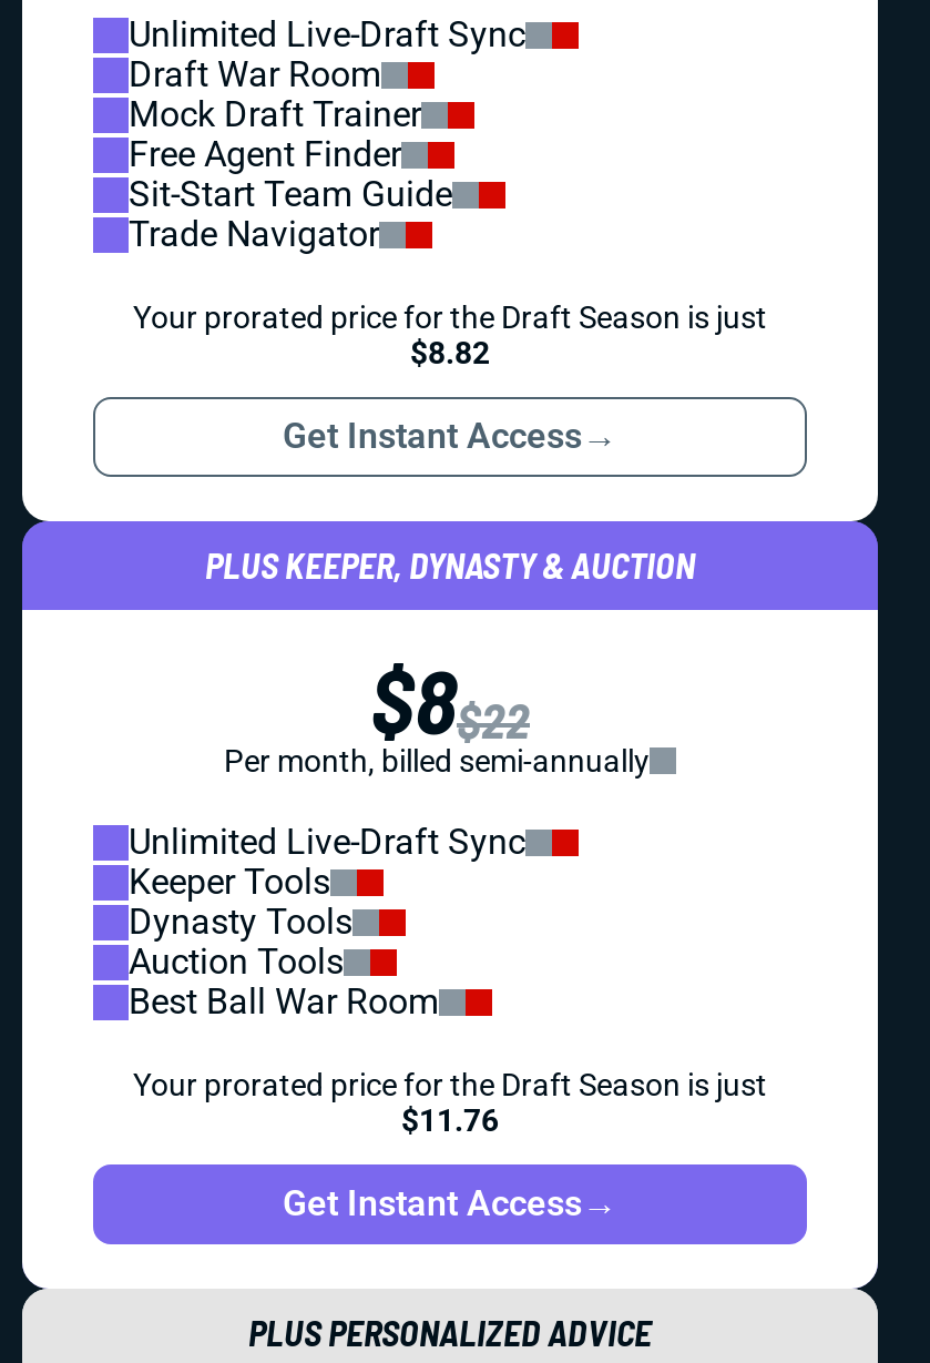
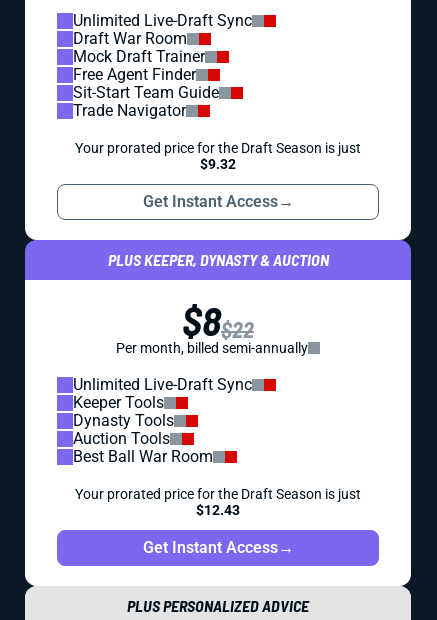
- $8.82
+ $9.32

- $11.76
+ $12.43
